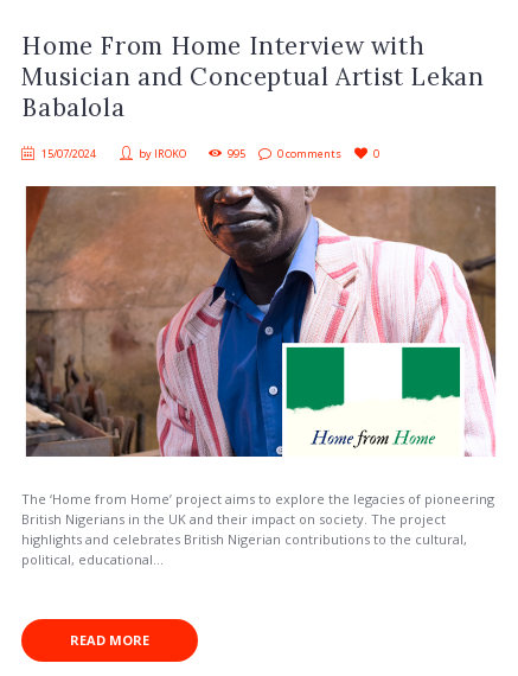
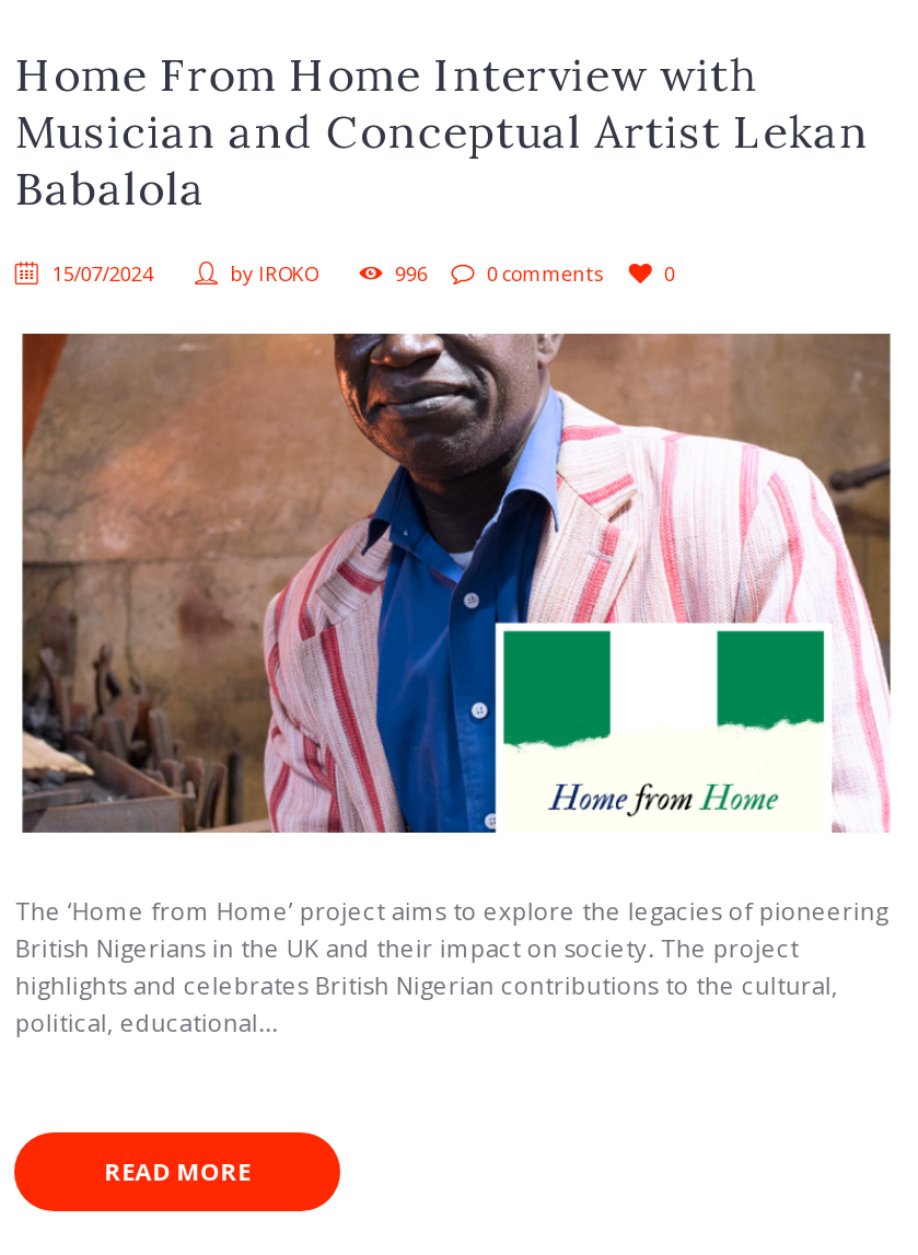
- 995
+ 996
